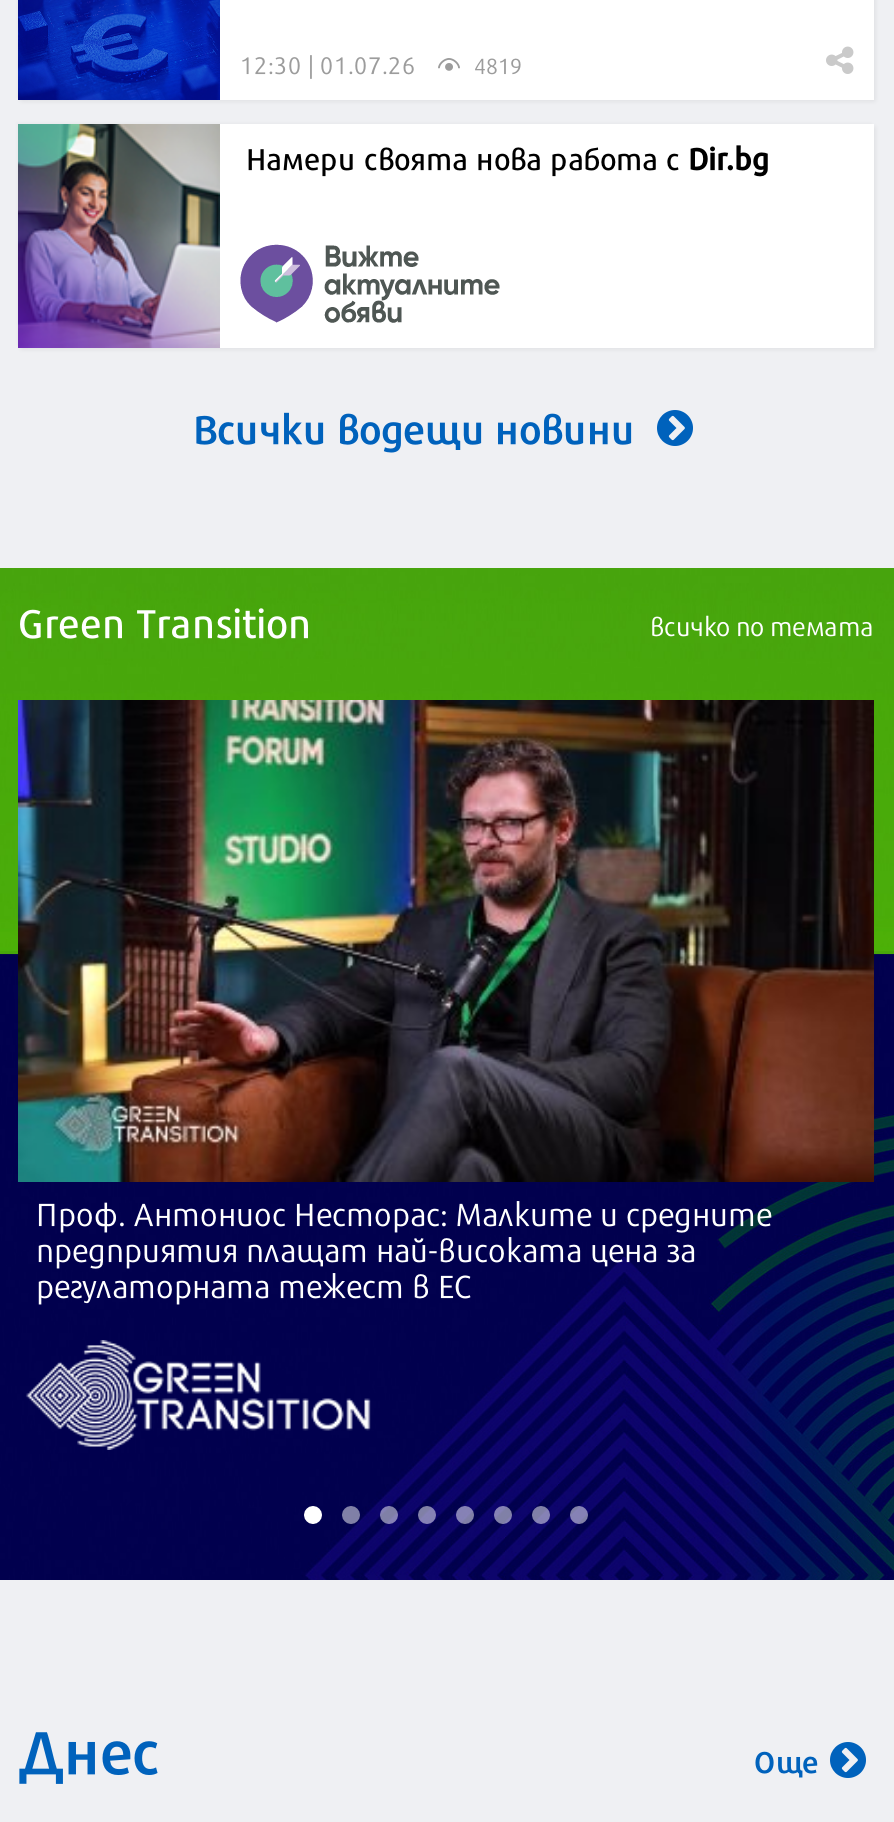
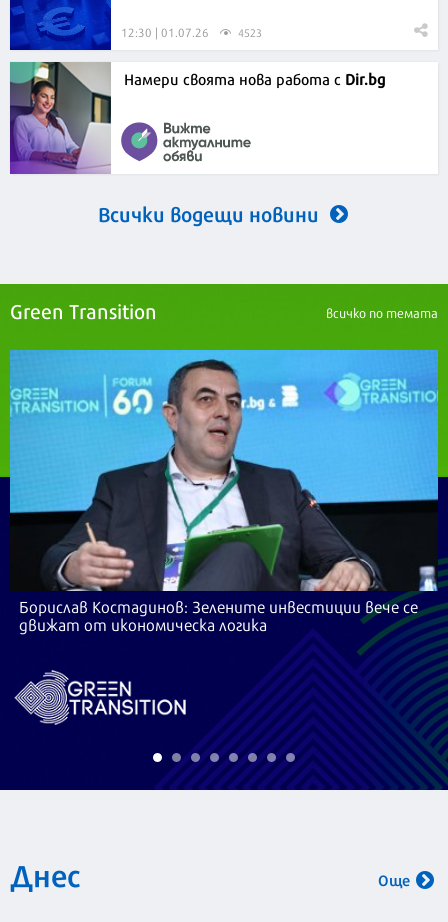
- 4819
+ 4523

- [image]
- Проф. Антониос Несторас: Малките и средните
- предприятия плащат най-високата цена за
- регулаторната тежест в ЕС
+ [image]
+ Борислав Костадинов: Зелените инвестиции вече се
+ движат от икономическа логика
